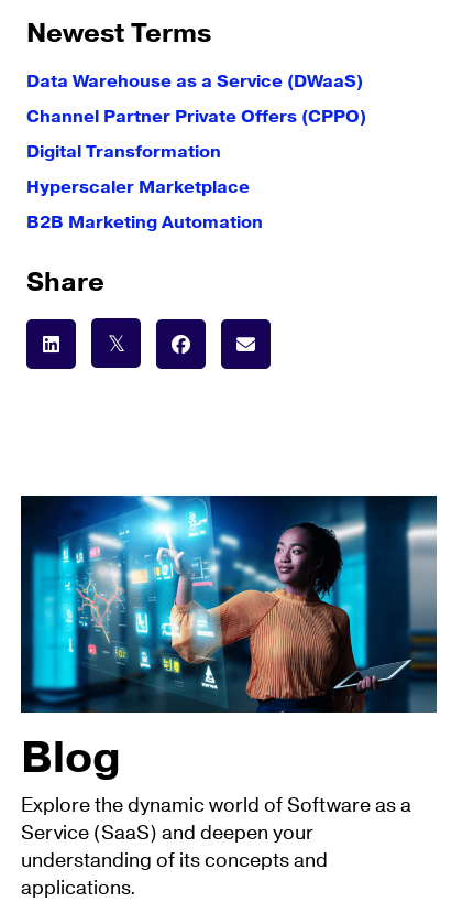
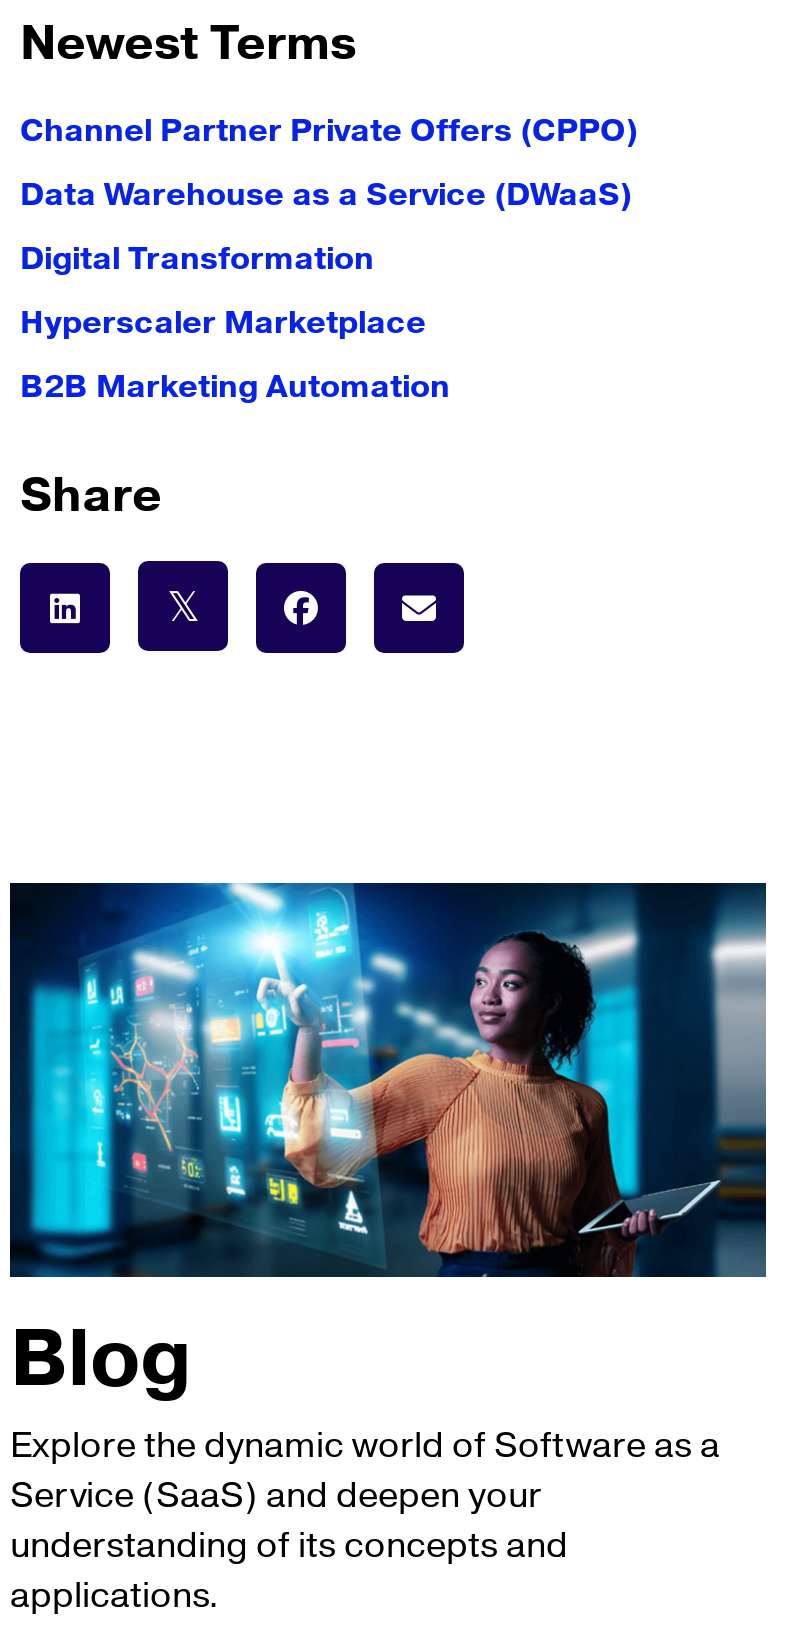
moved down: Data Warehouse as a Service (DWaaS)

moved up: Channel Partner Private Offers (CPPO)
